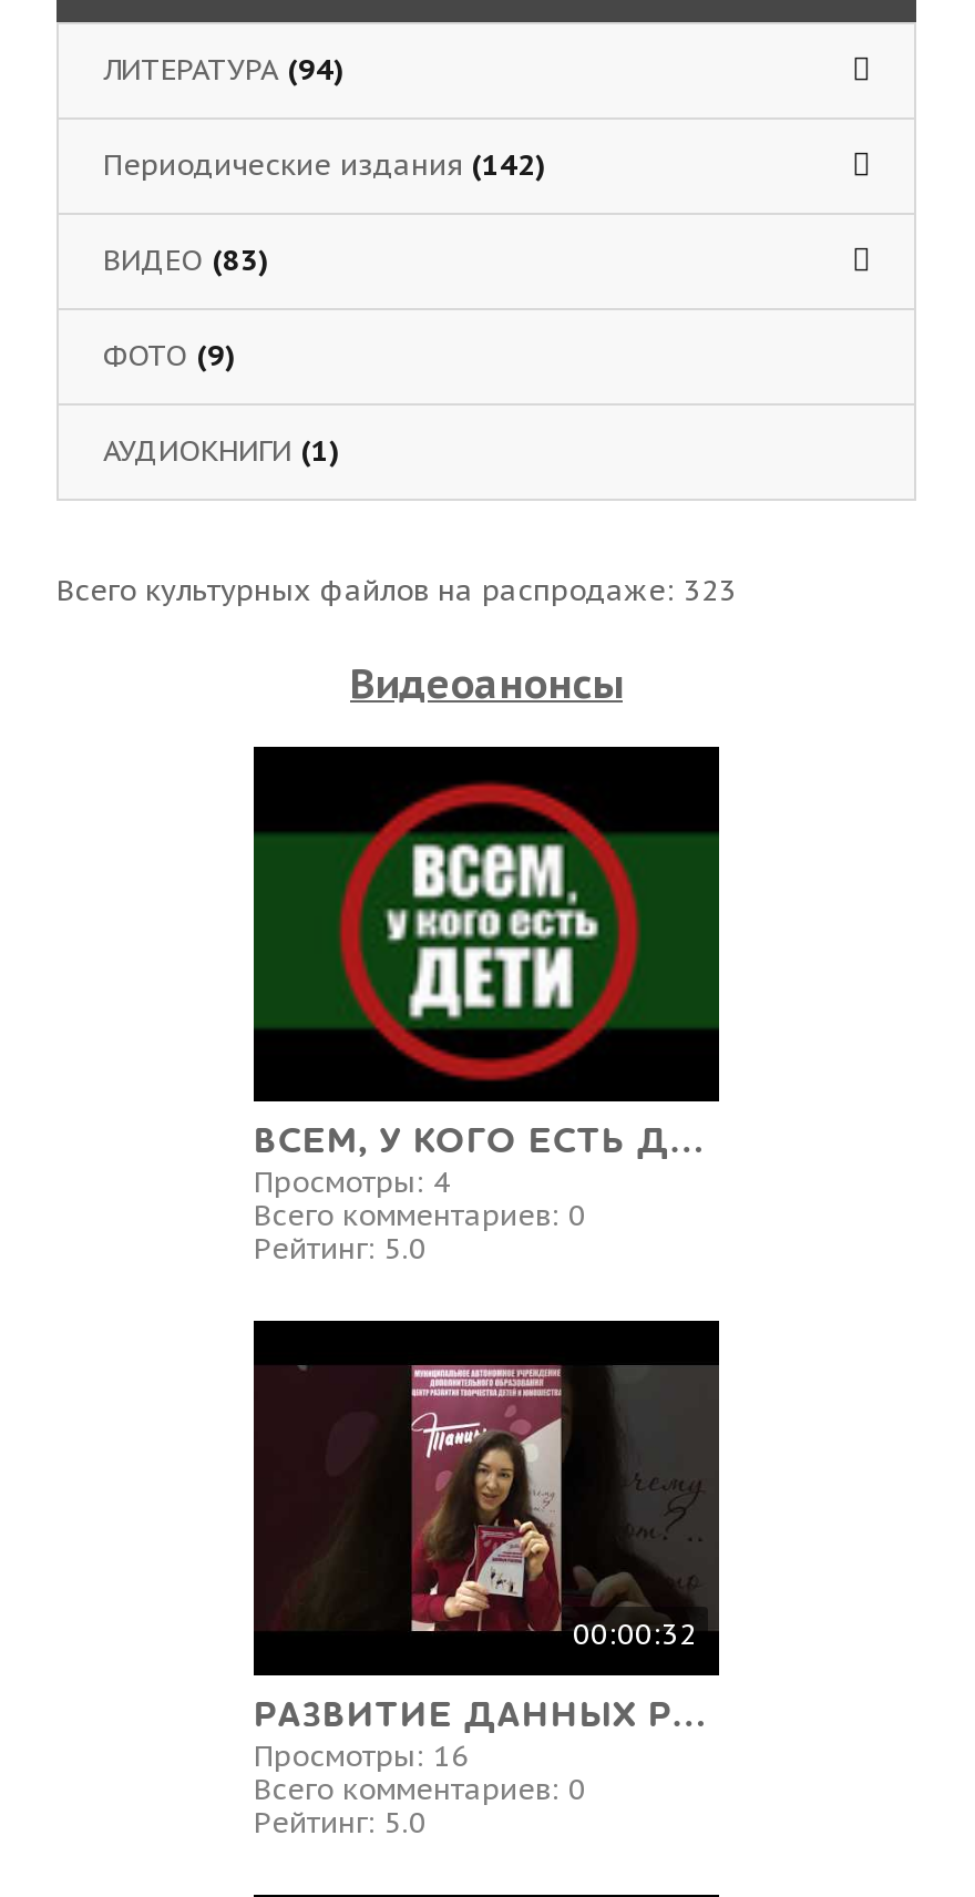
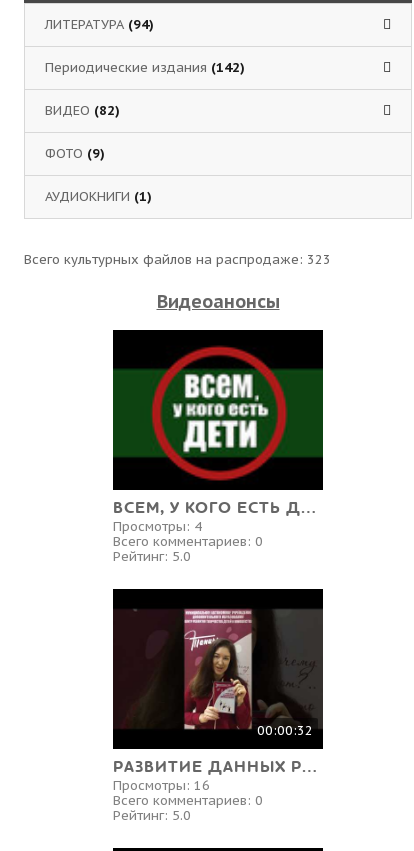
- ВИДЕО (83)
+ ВИДЕО (82)
